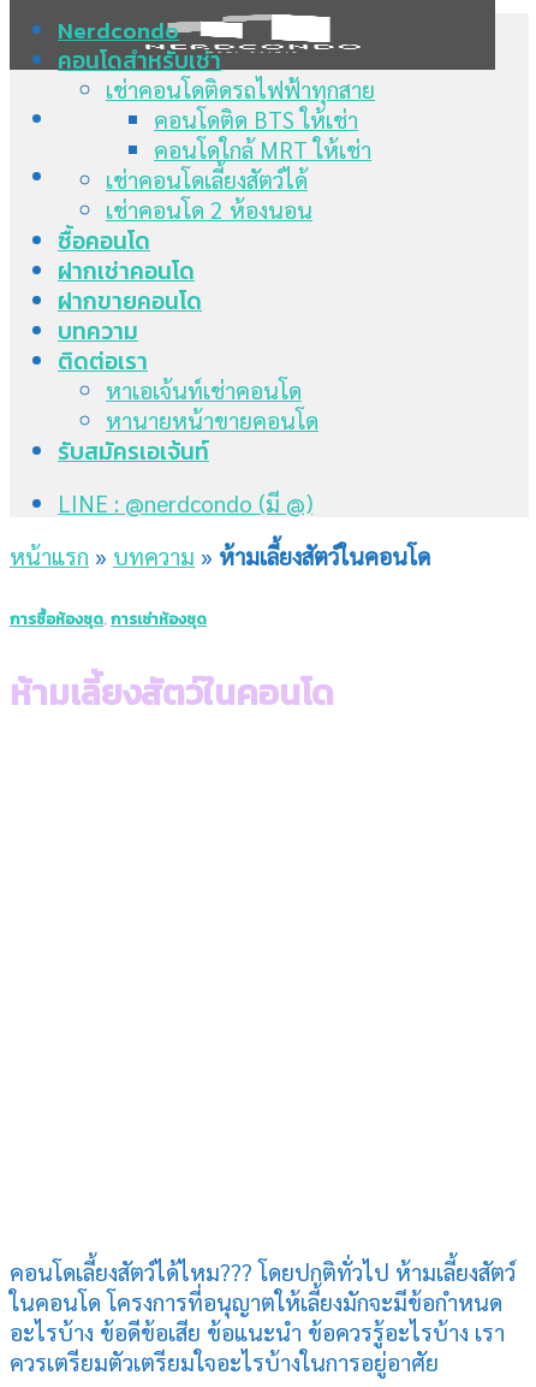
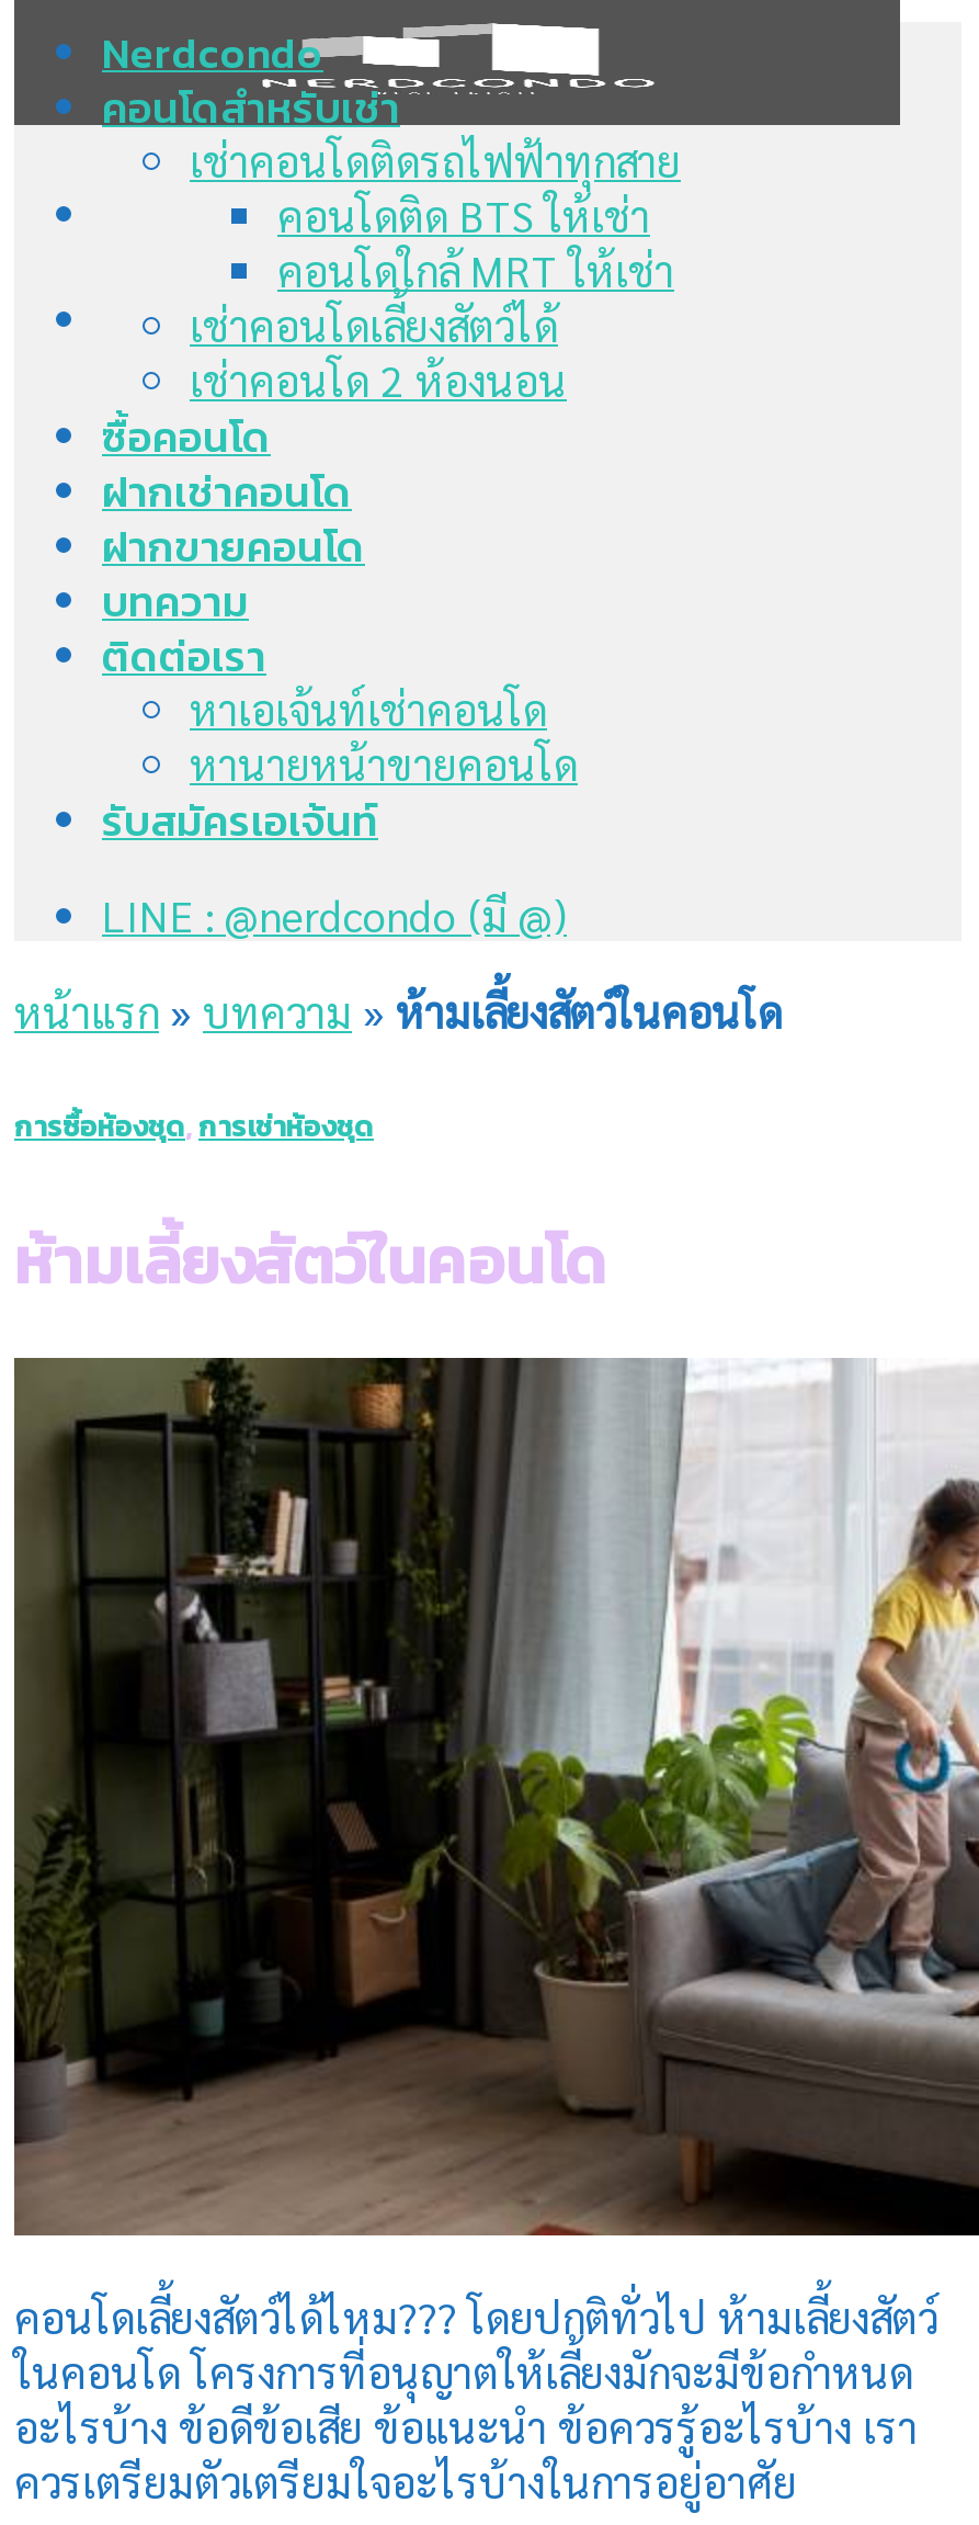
+ [image]
